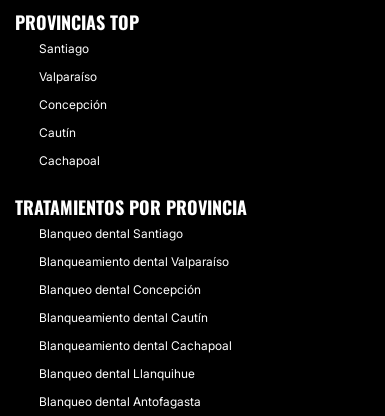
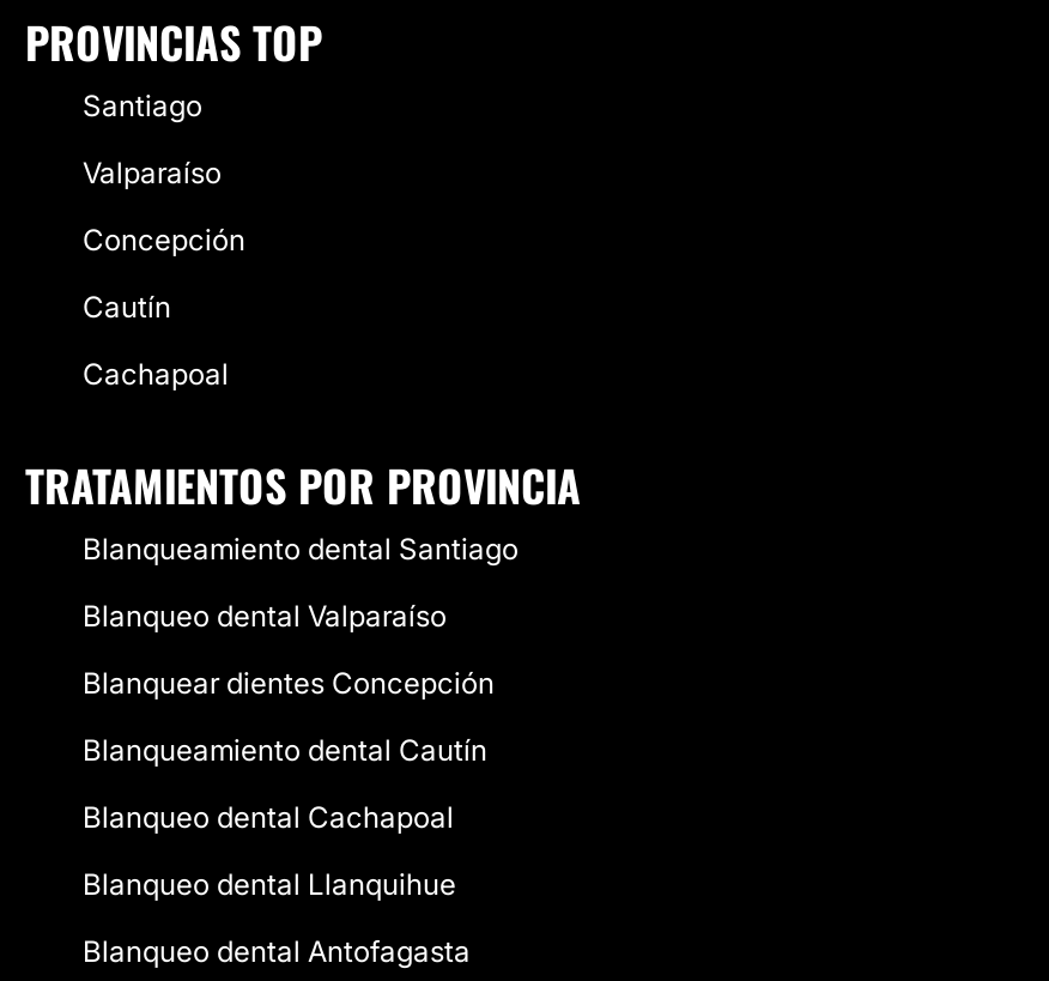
- Blanqueo dental Santiago
+ Blanqueamiento dental Santiago

- Blanqueamiento dental Valparaíso
+ Blanqueo dental Valparaíso

- Blanqueo dental Concepción
+ Blanquear dientes Concepción

- Blanqueamiento dental Cachapoal
+ Blanqueo dental Cachapoal
